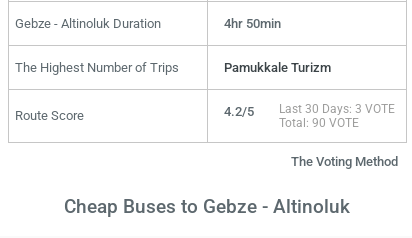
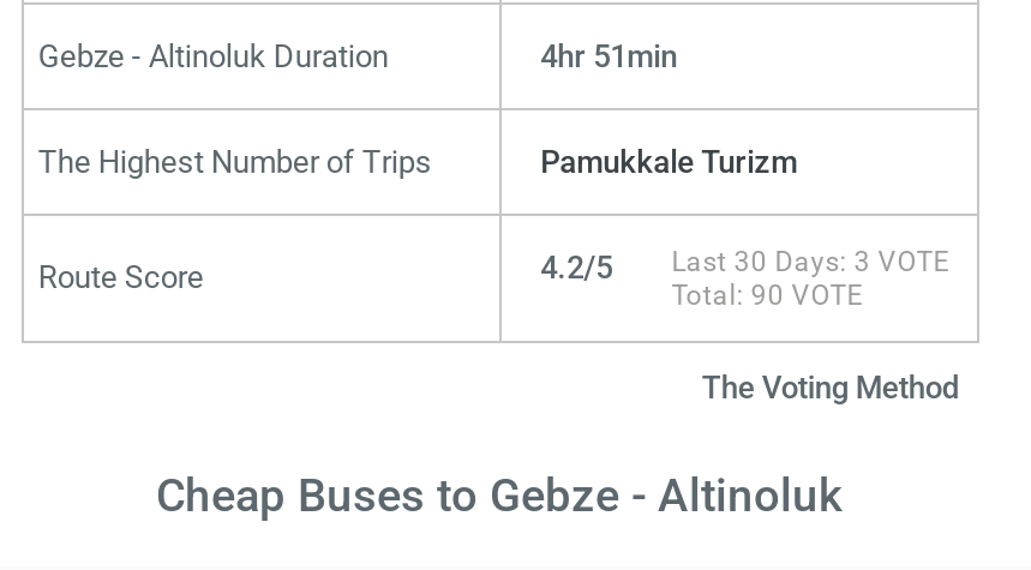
- 4hr 50min
+ 4hr 51min
